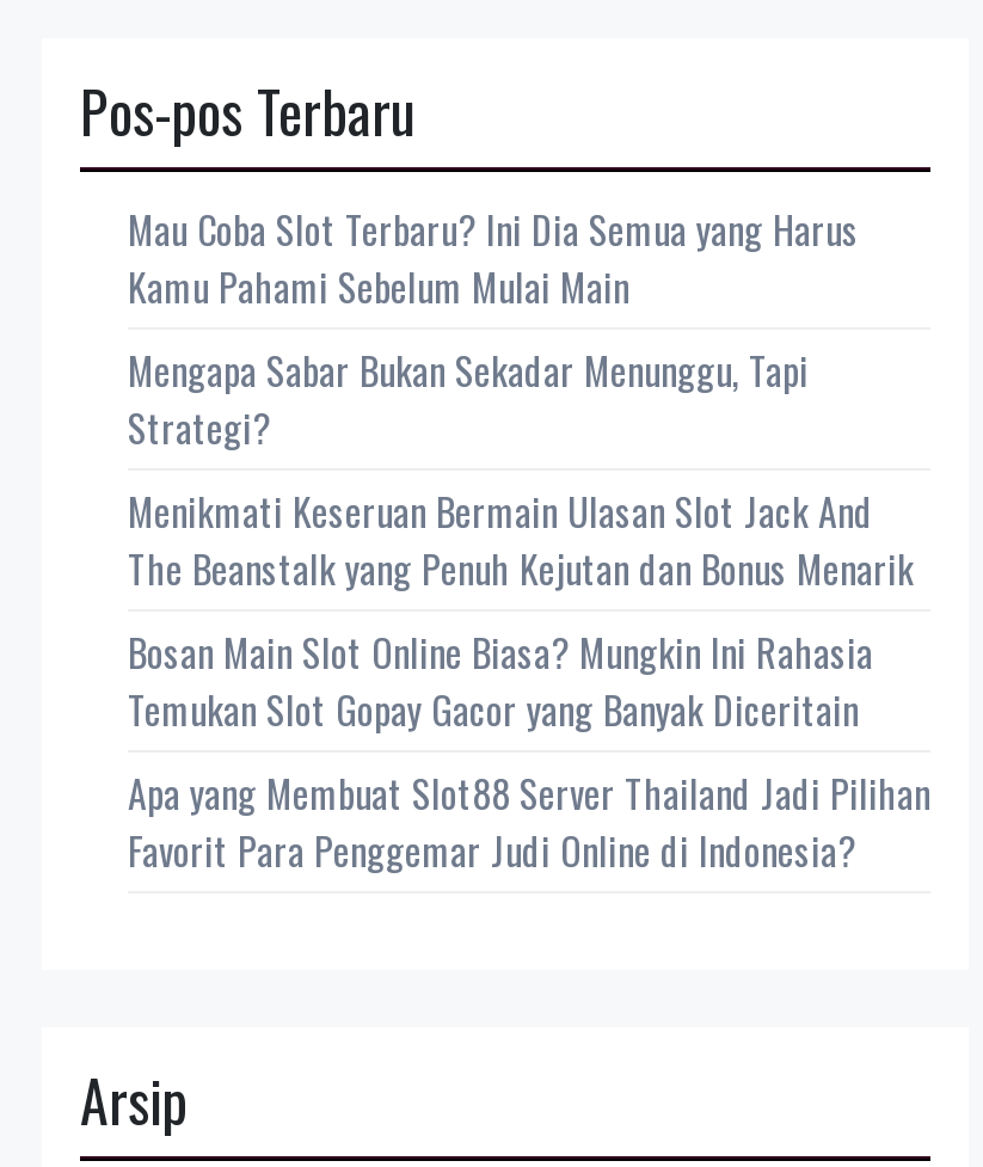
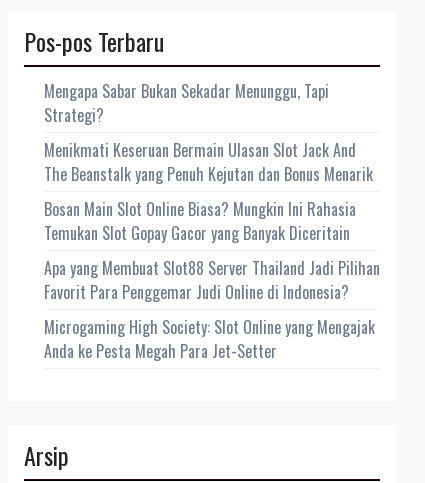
- Mau Coba Slot Terbaru? Ini Dia Semua yang Harus
- Kamu Pahami Sebelum Mulai Main

moved up: Mengapa Sabar Bukan Sekadar Menunggu, Tapi | Strategi? | Menikmati Keseruan Bermain Ulasan Slot Jack And | The Beanstalk yang Penuh Kejutan dan Bonus Menarik | Bosan Main Slot Online Biasa? Mungkin Ini Rahasia | Temukan Slot Gopay Gacor yang Banyak Diceritain | Apa yang Membuat Slot88 Server Thailand Jadi Pilihan | Favorit Para Penggemar Judi Online di Indonesia?

+ Microgaming High Society: Slot Online yang Mengajak
+ Anda ke Pesta Megah Para Jet-Setter
